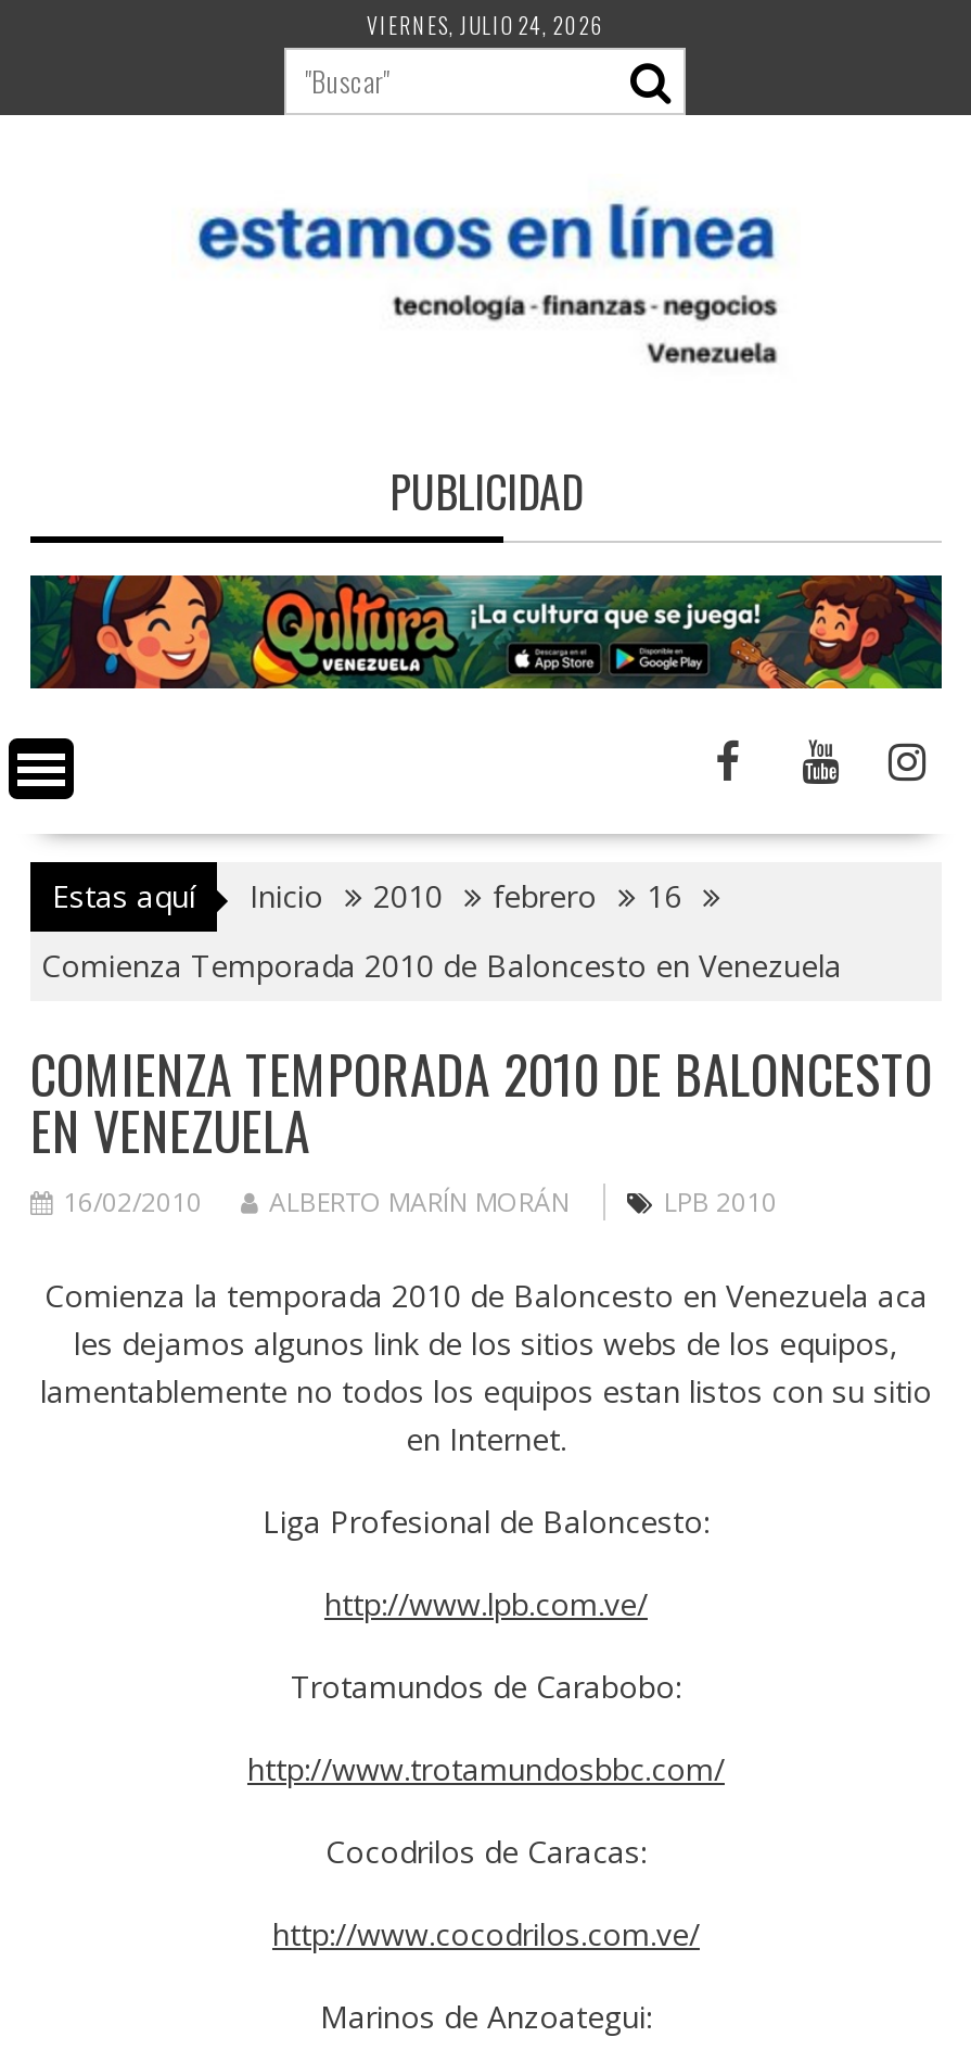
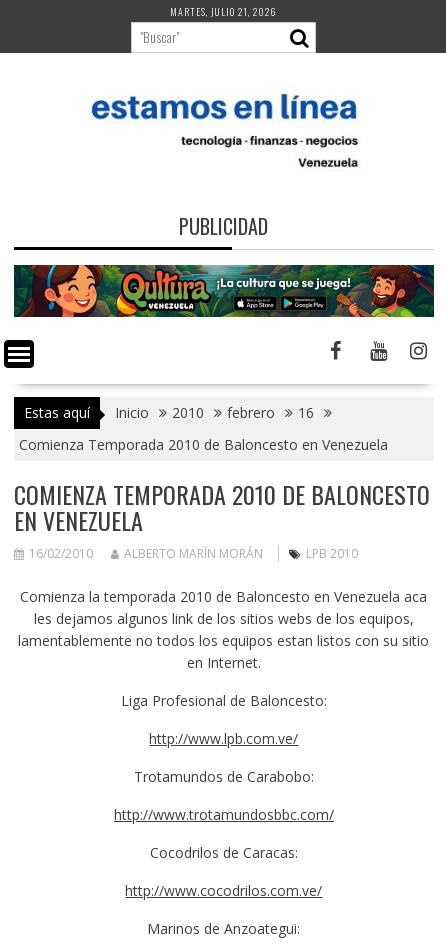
- VIERNES, JULIO 24, 2026
+ MARTES, JULIO 21, 2026
